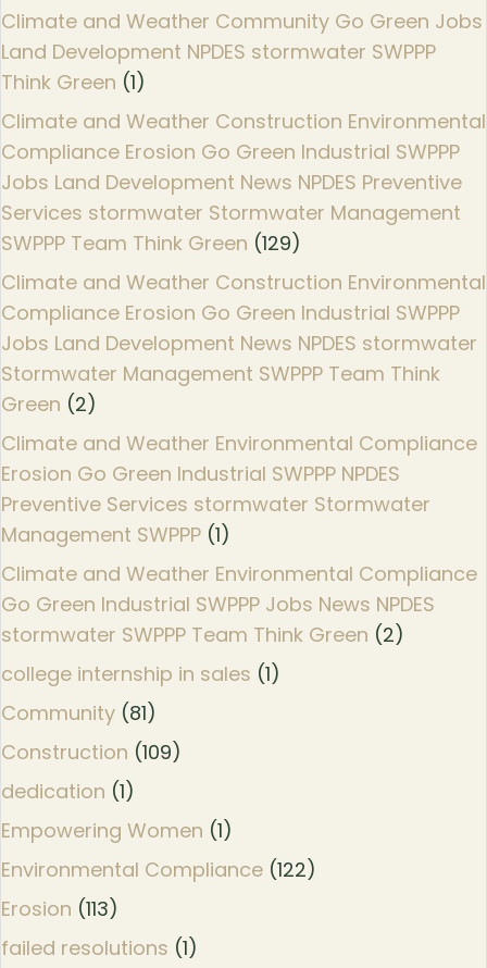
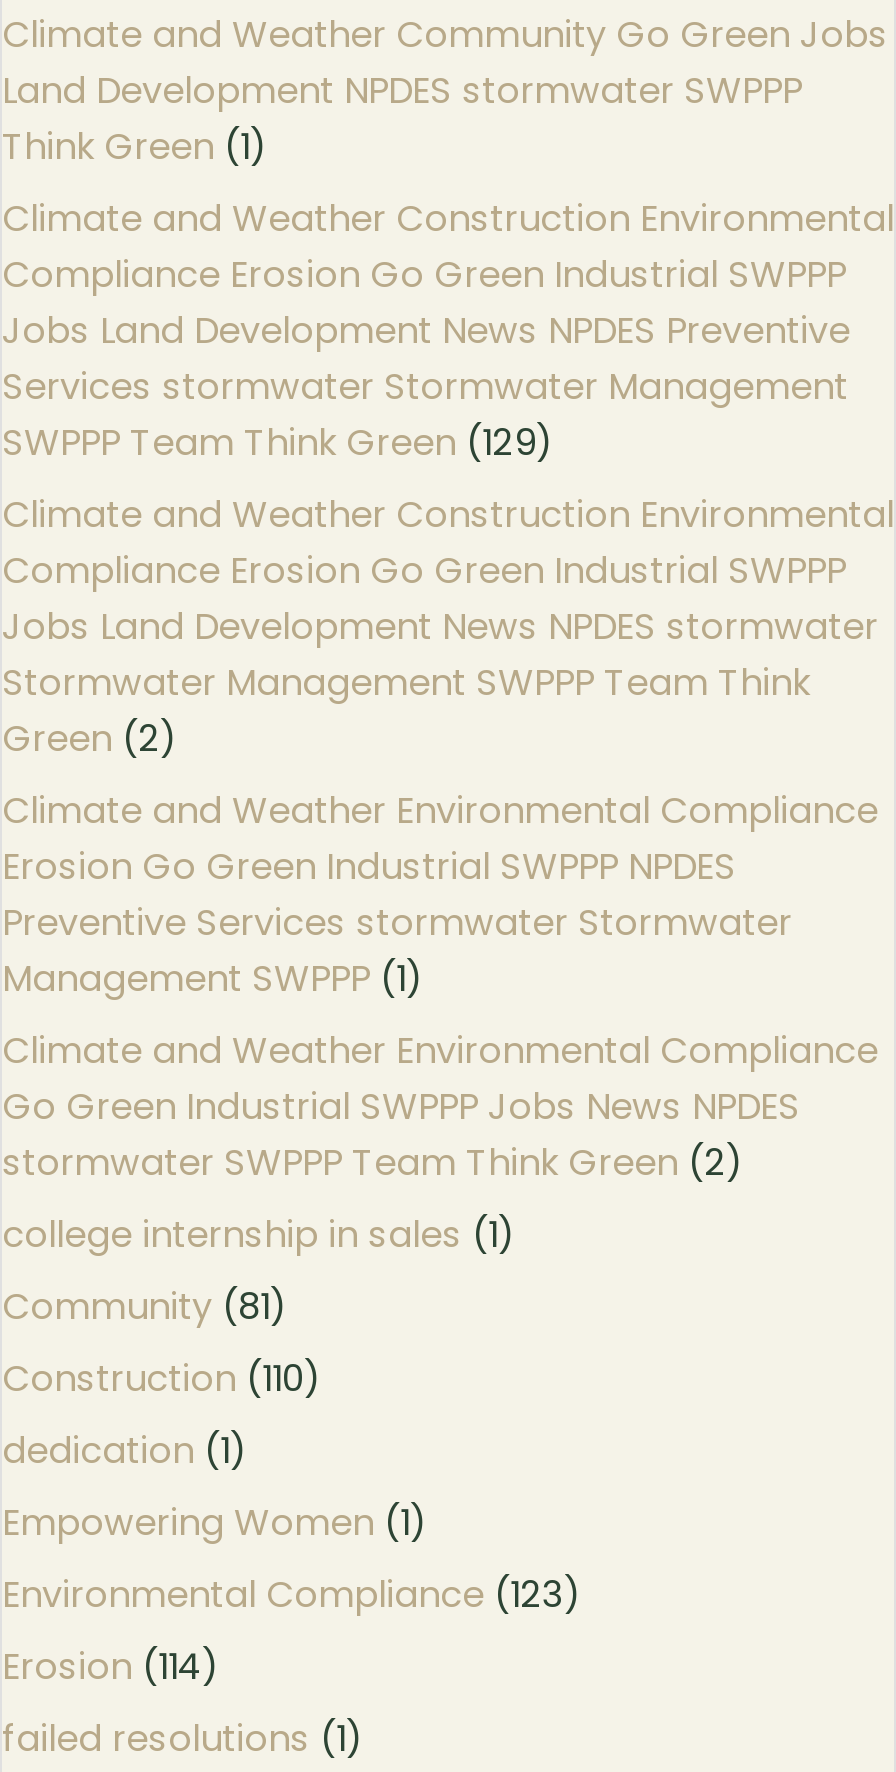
- Construction (109)
+ Construction (110)

- Environmental Compliance (122)
+ Environmental Compliance (123)

- Erosion (113)
+ Erosion (114)
